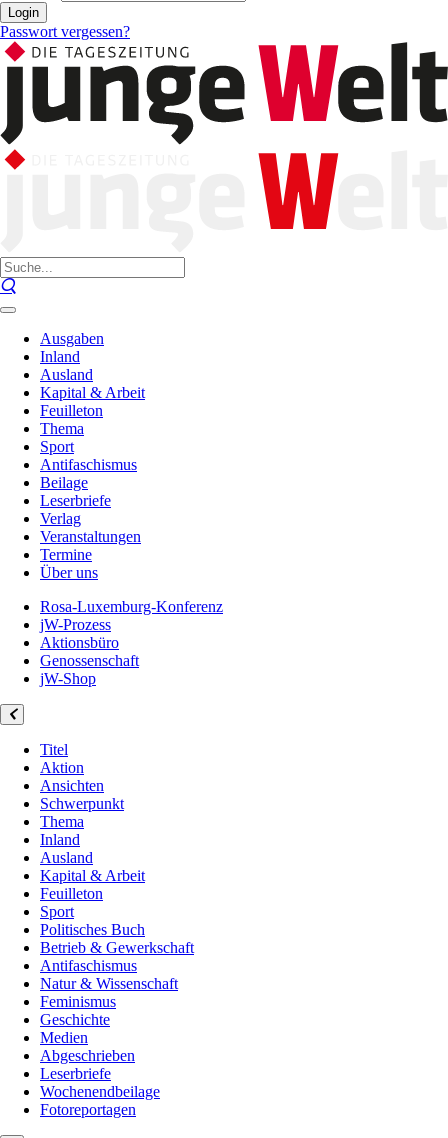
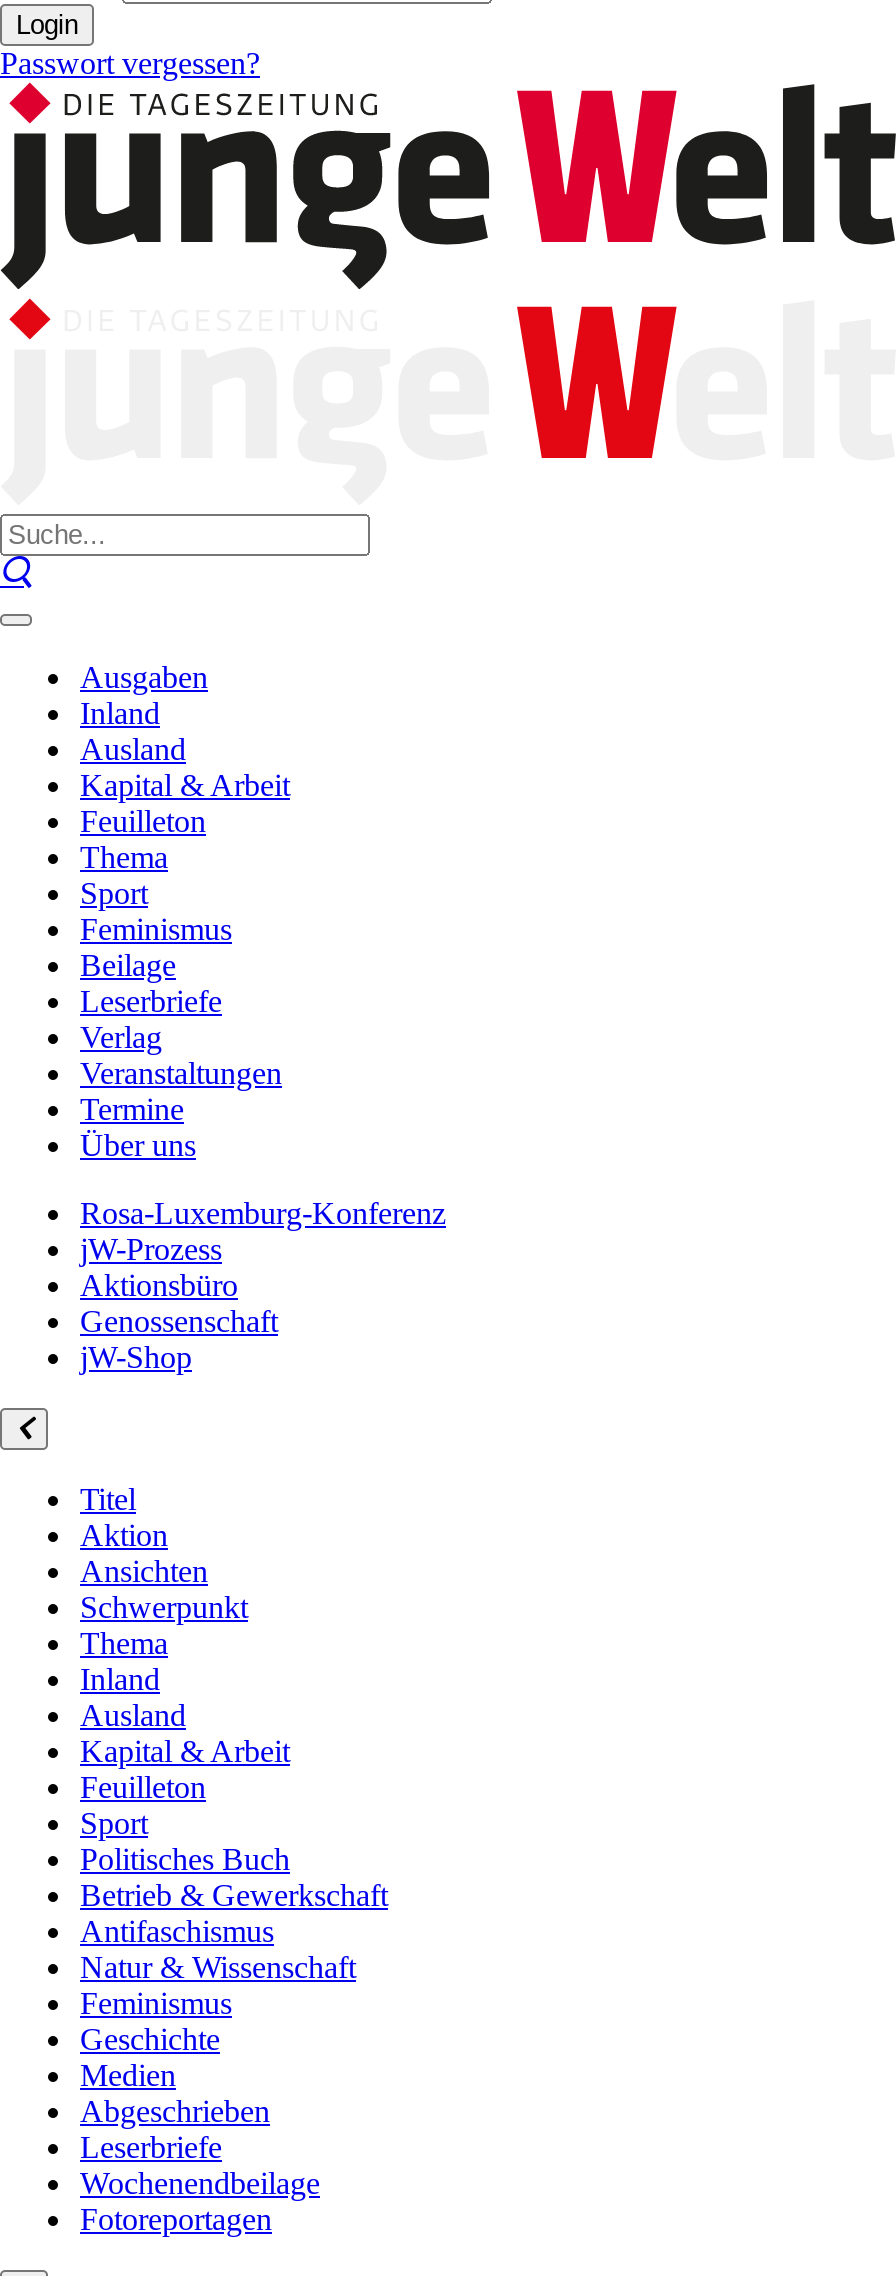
- Antifaschismus
+ Feminismus
